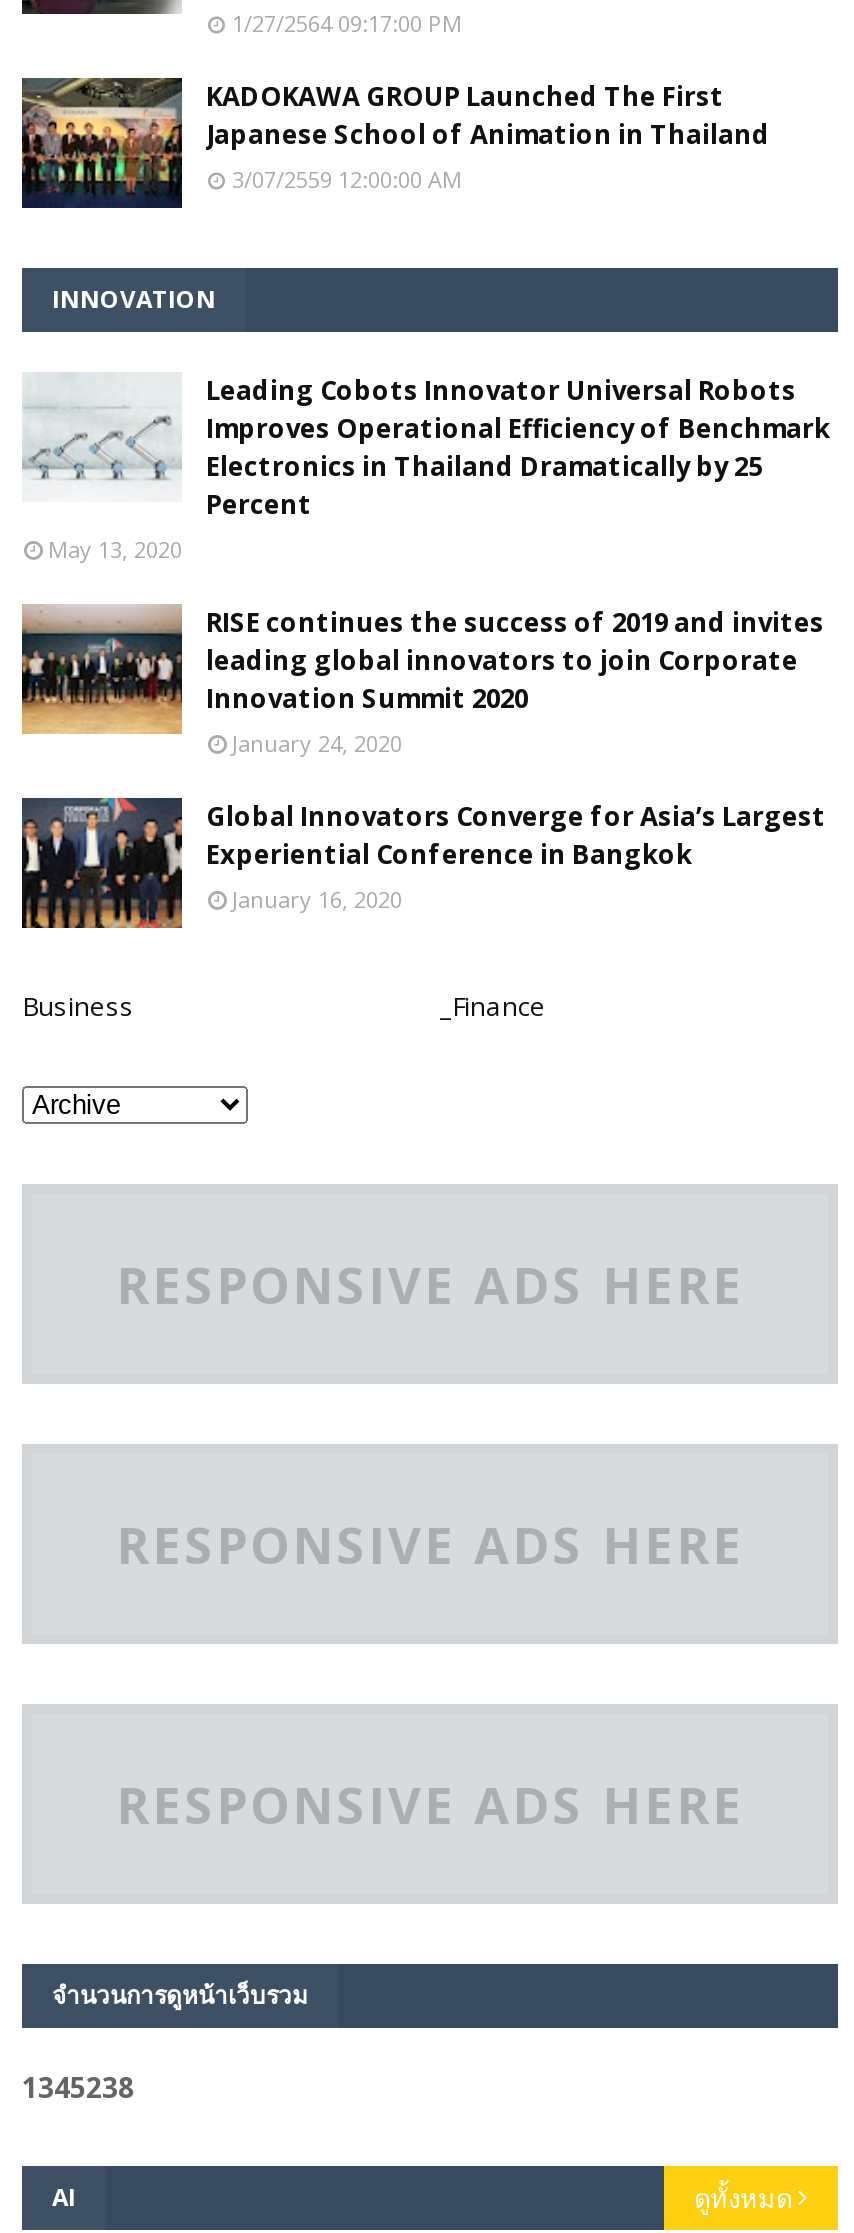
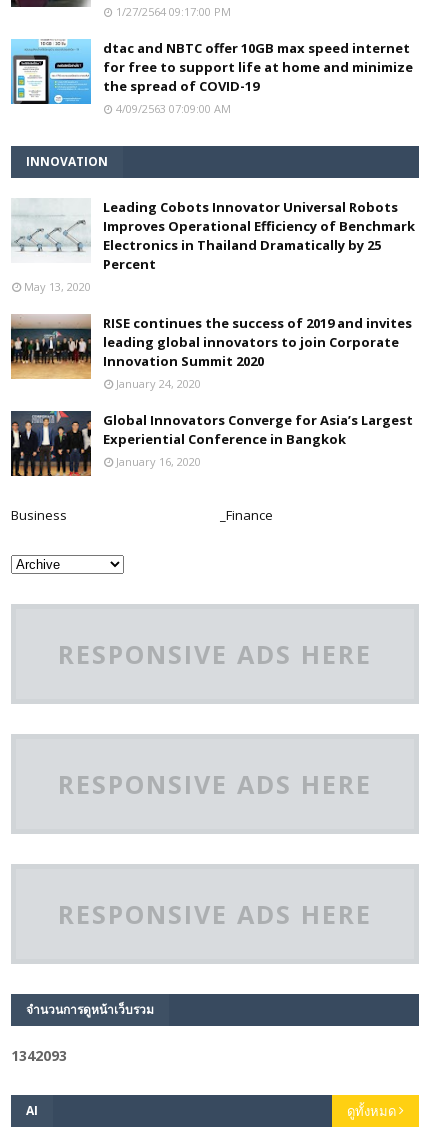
- [image]
- KADOKAWA GROUP Launched The First
- Japanese School of Animation in Thailand
- 3/07/2559 12:00:00 AM
+ [image]
+ dtac and NBTC offer 10GB max speed internet
+ for free to support life at home and minimize
+ the spread of COVID-19
+ 4/09/2563 07:09:00 AM

- 1345238
+ 1342093
